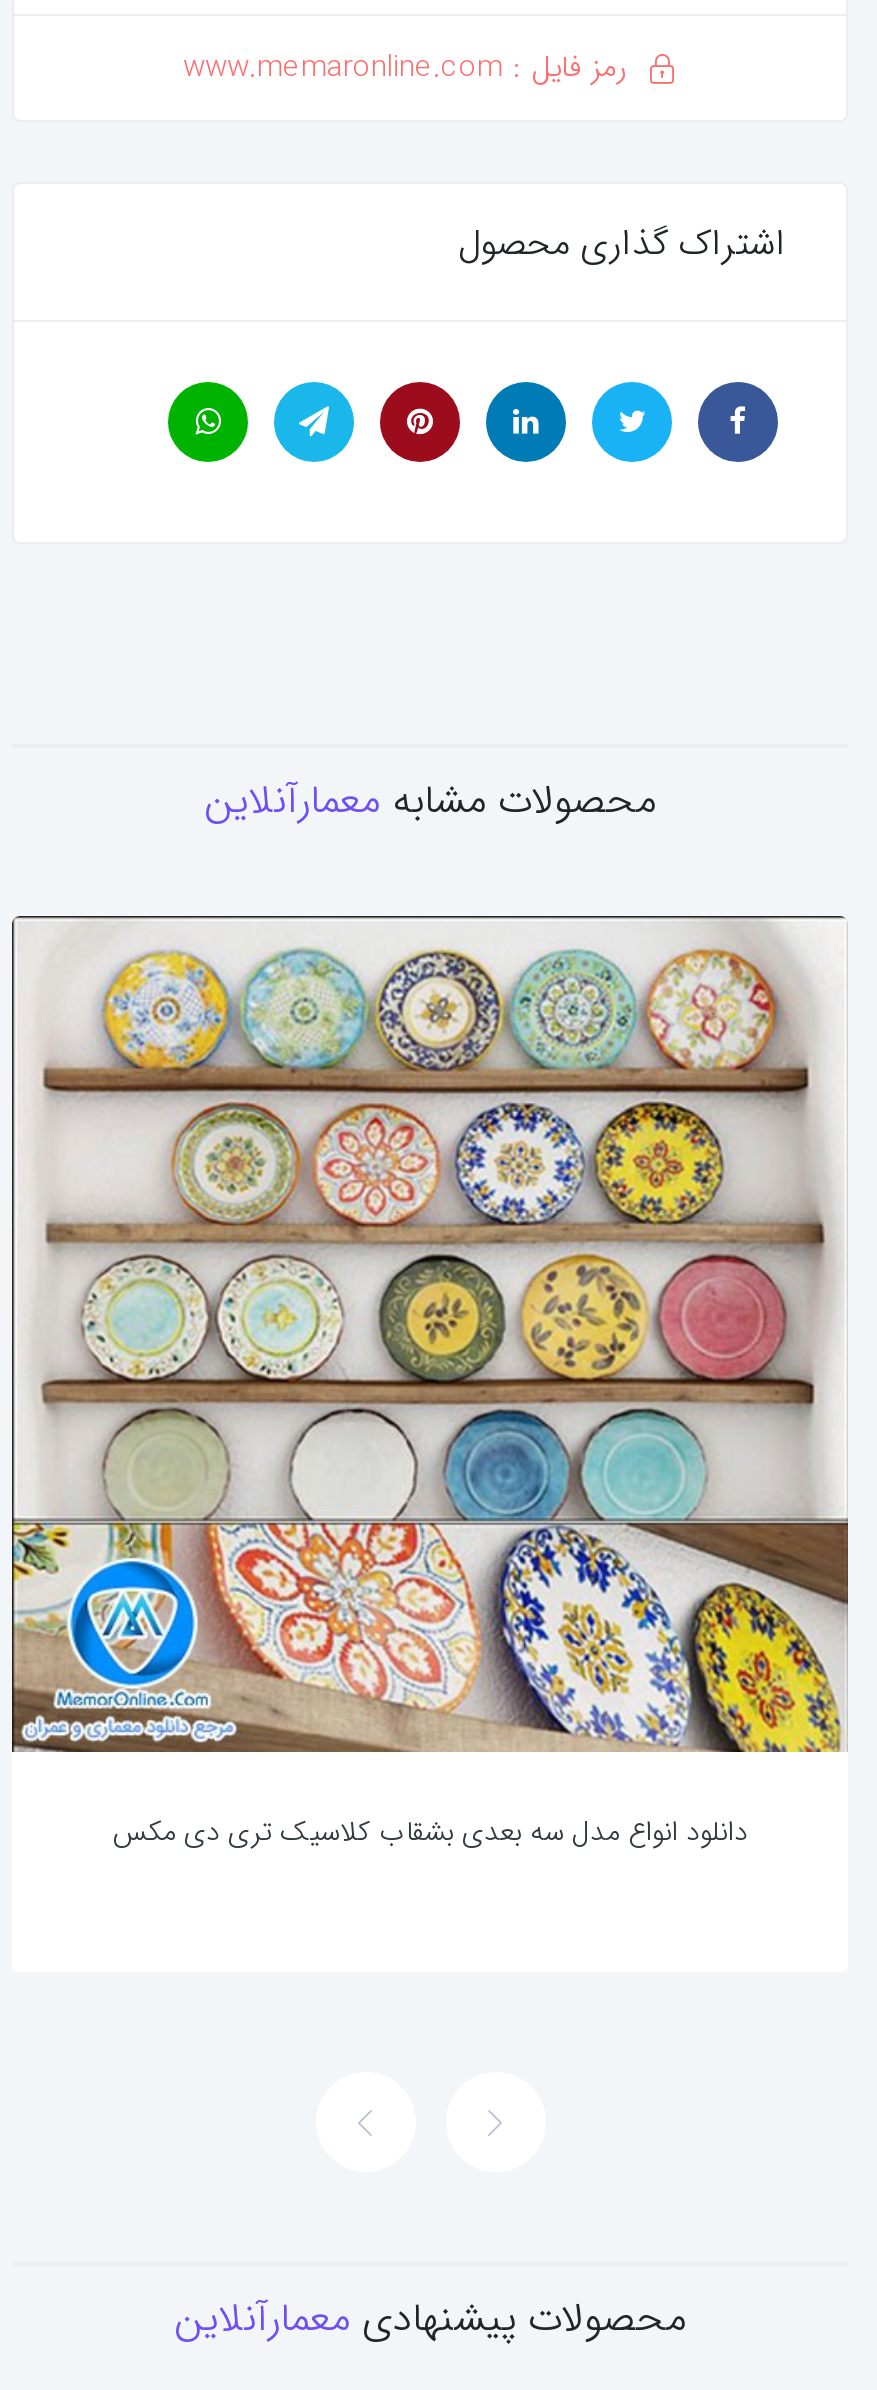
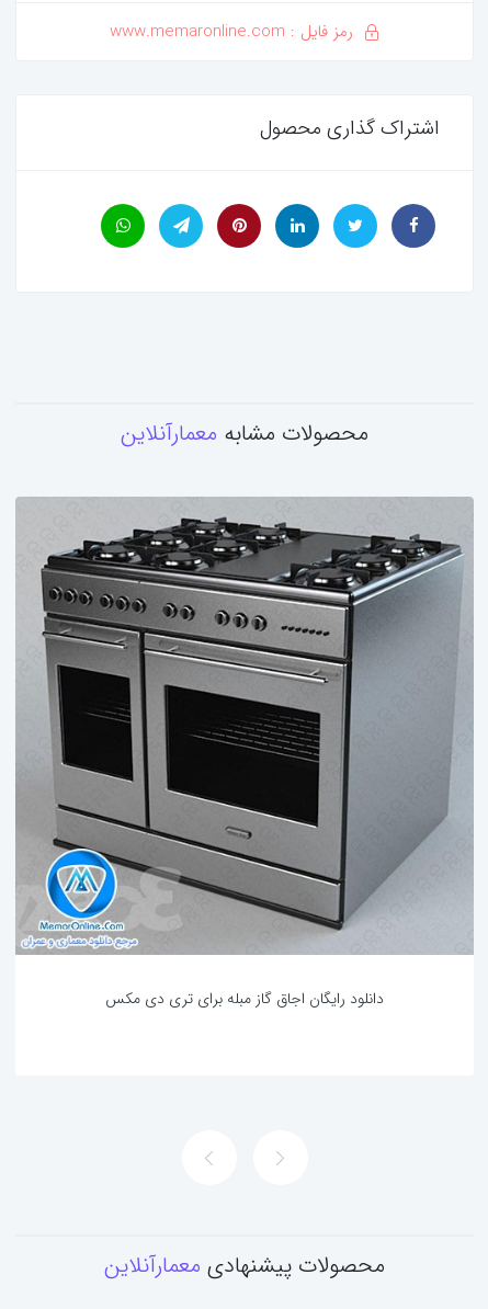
- [image]
- دانلود انواع مدل سه بعدی بشقاب کلاسیک تری دی مکس
+ [image]
+ دانلود رایگان اجاق گاز مبله برای تری دی مکس
